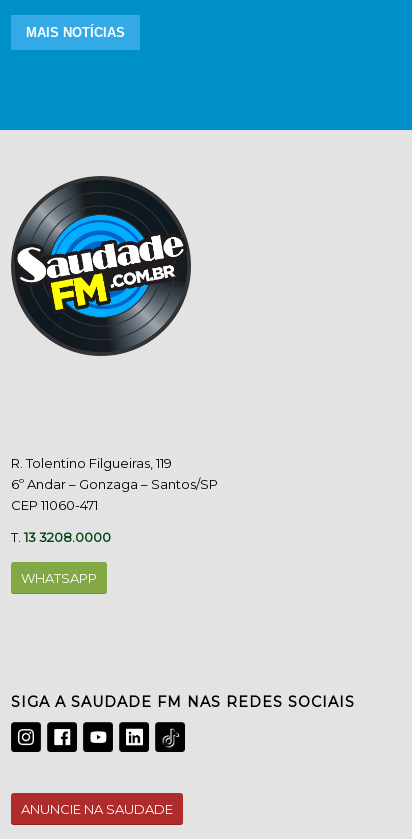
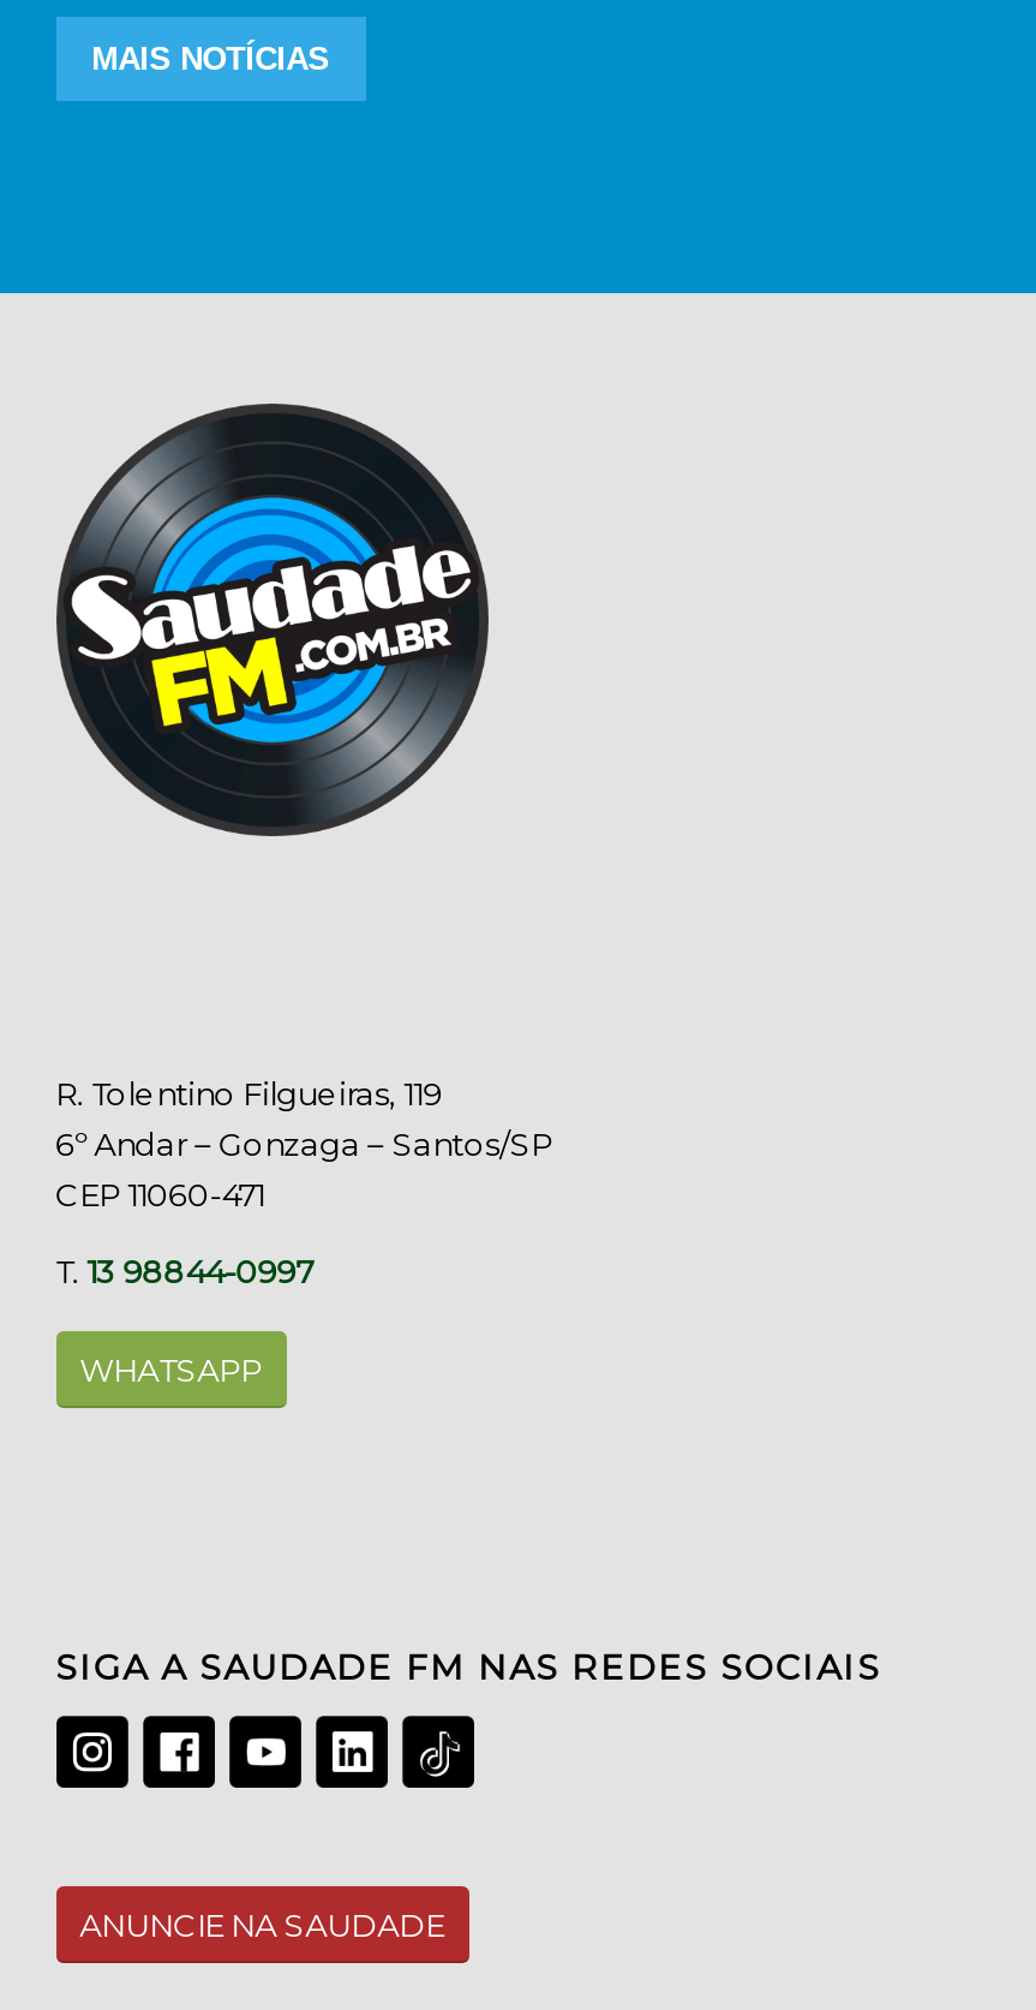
- T. 13 3208.0000
+ T. 13 98844-0997
